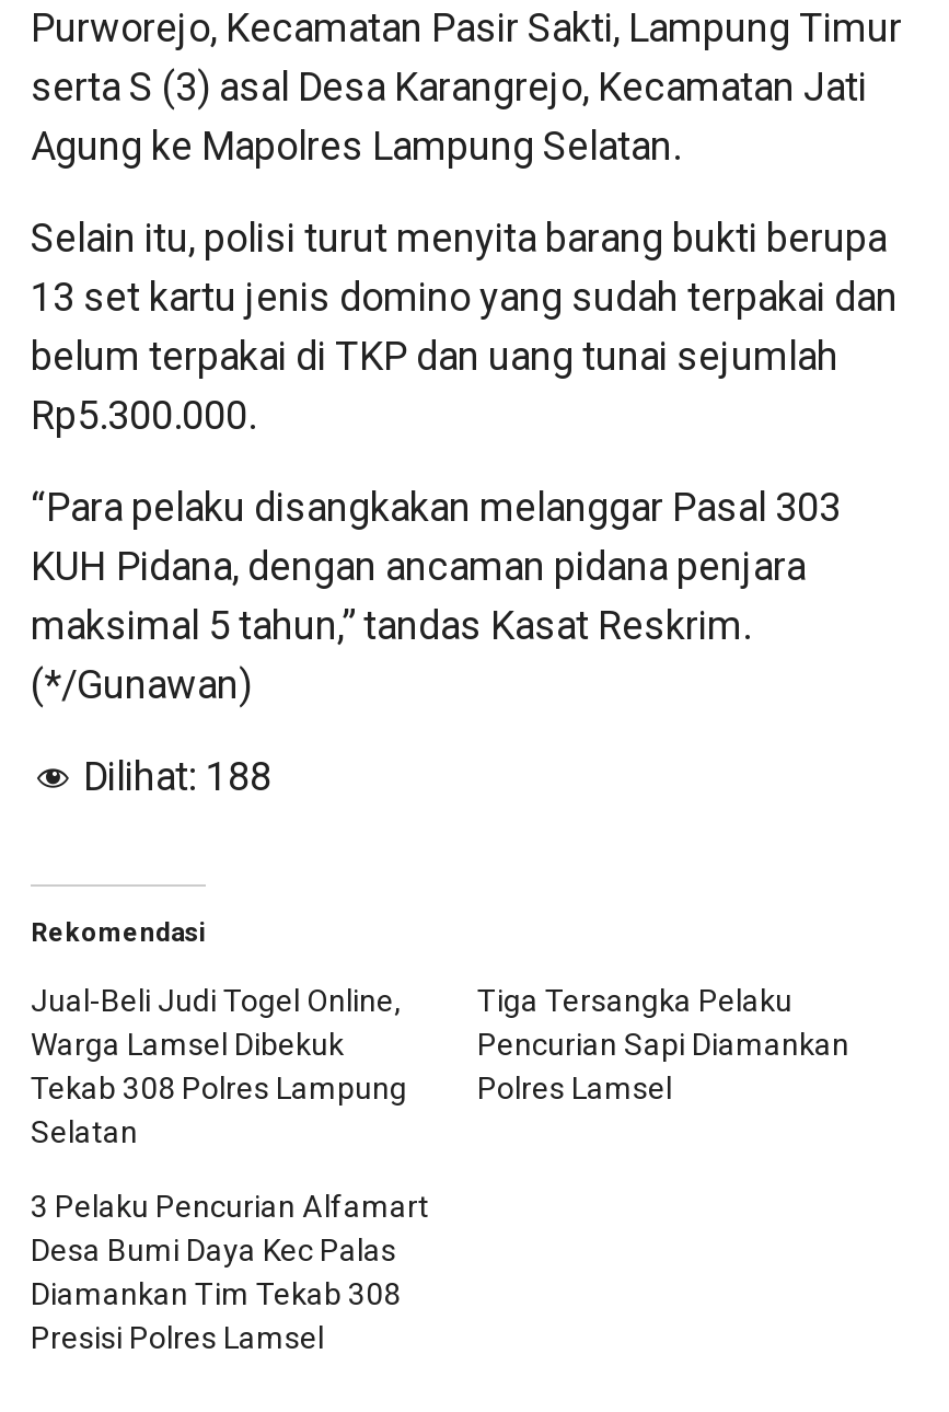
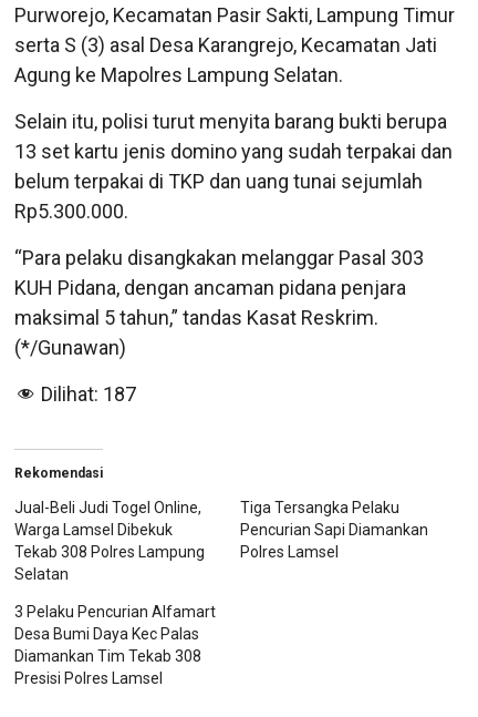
- Dilihat: 188
+ Dilihat: 187
